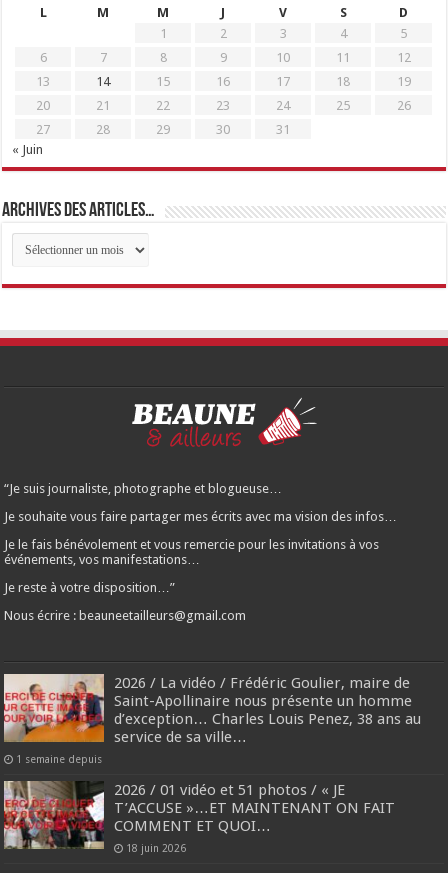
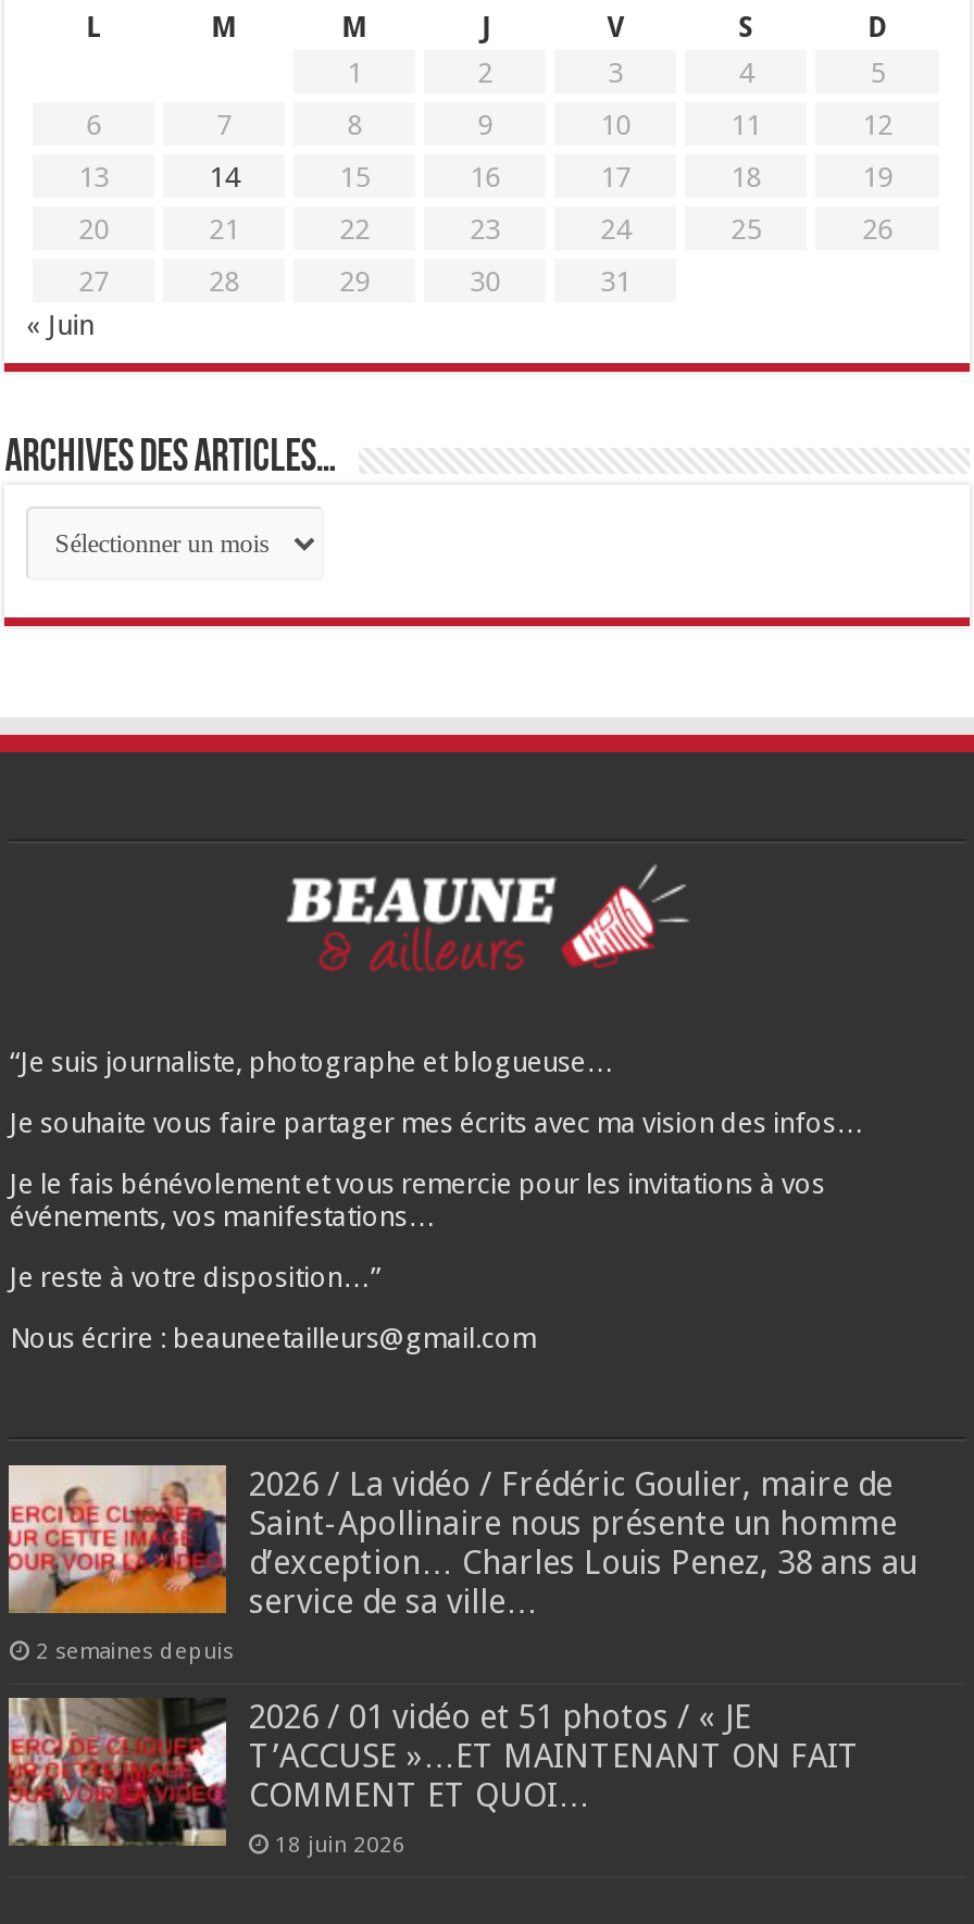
- 1 semaine depuis
+ 2 semaines depuis
